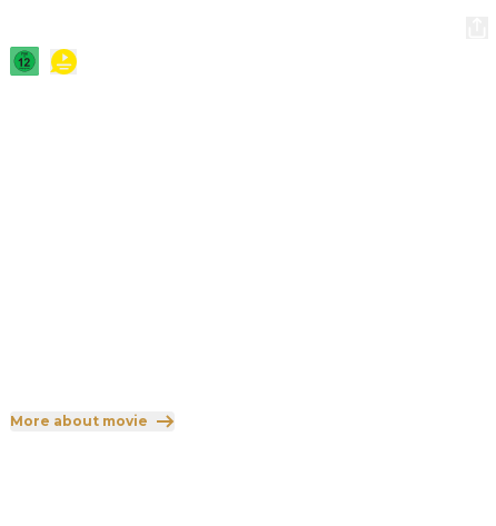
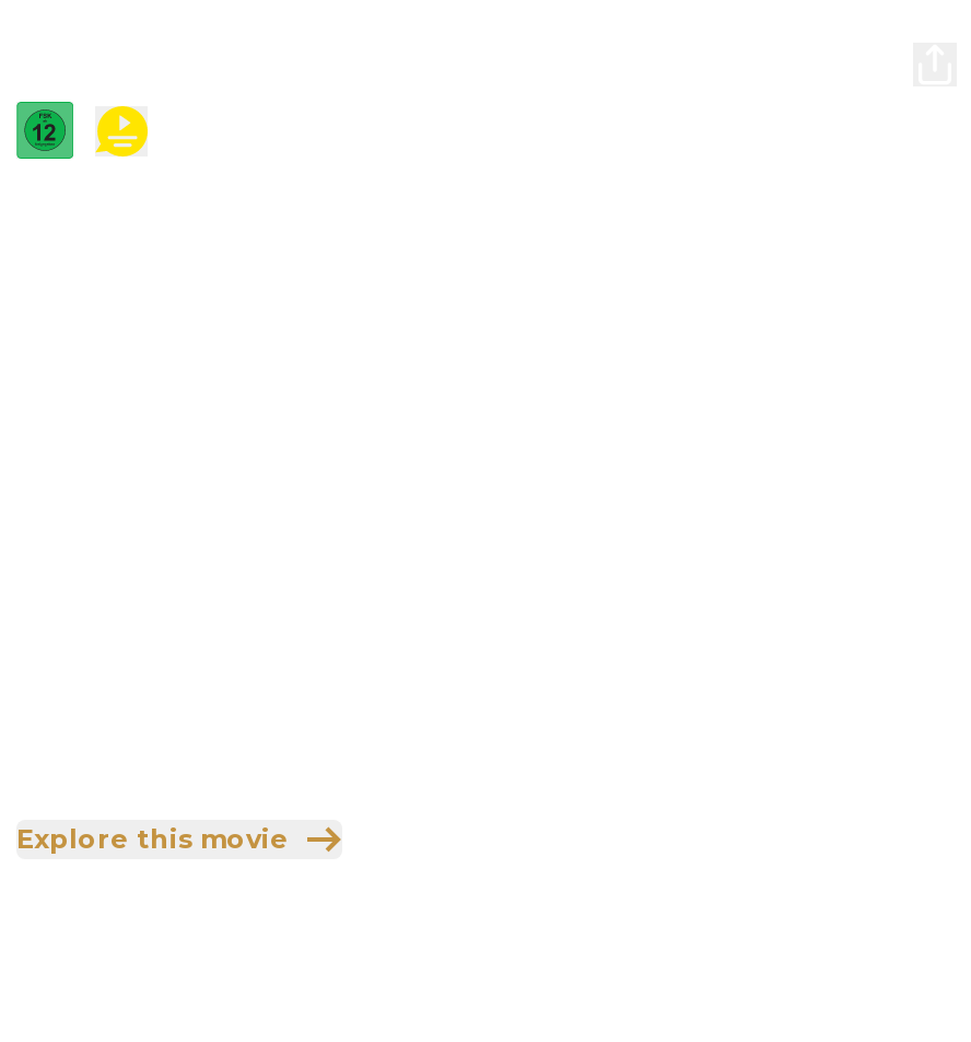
- More about movie
+ Explore this movie
